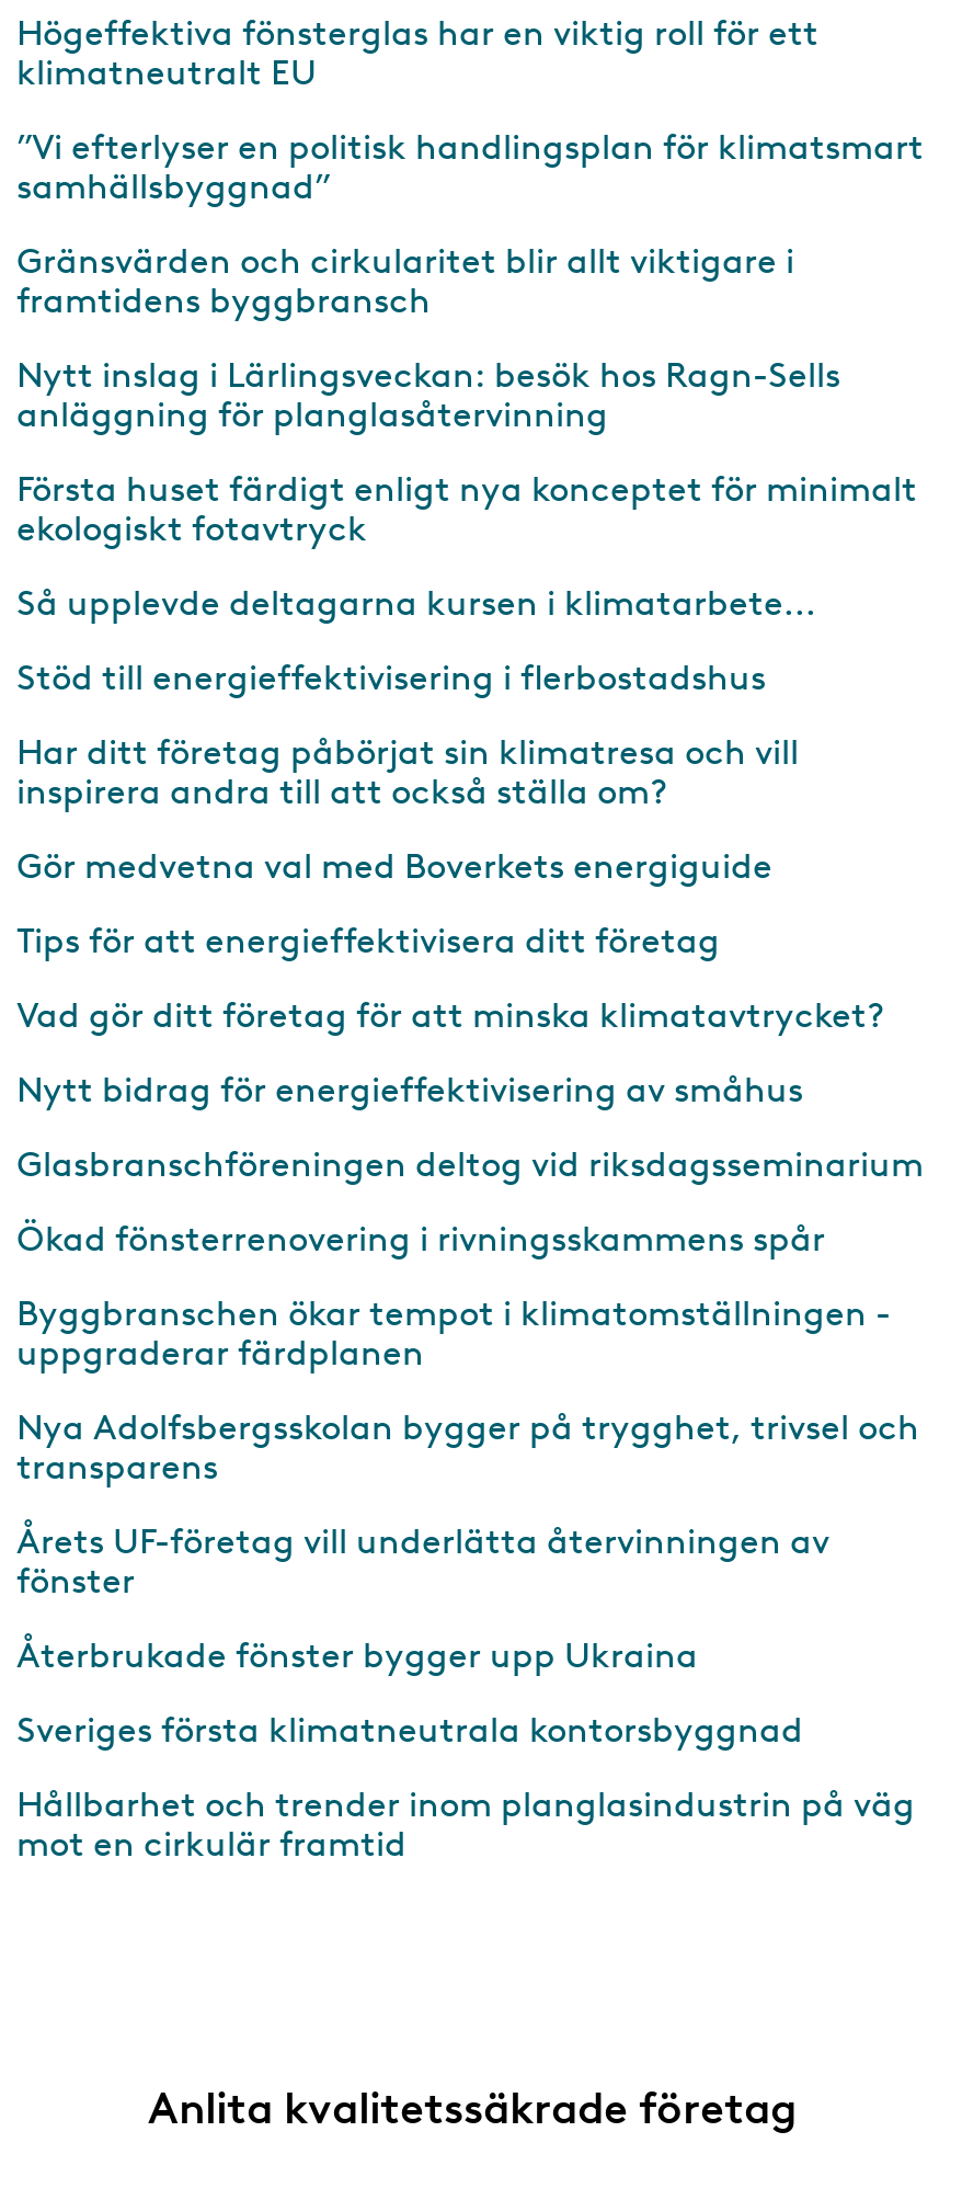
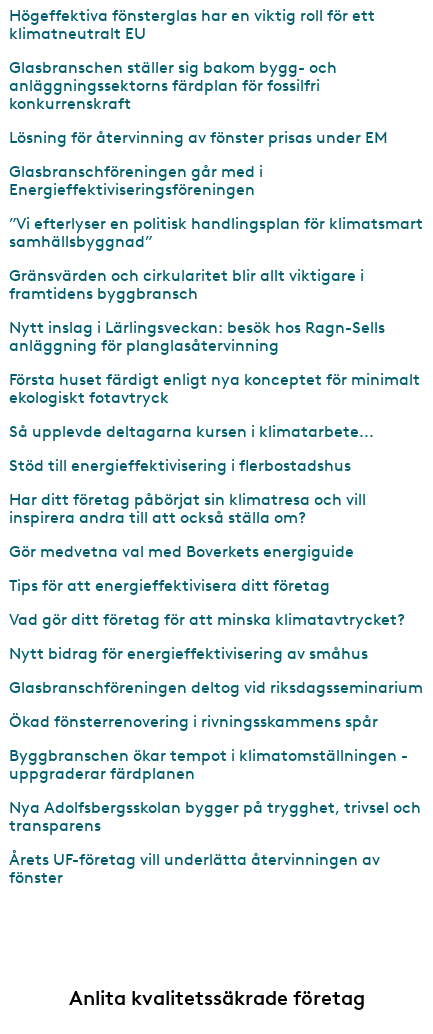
+ Glasbranschen ställer sig bakom bygg- och
+ anläggningssektorns färdplan för fossilfri
+ konkurrenskraft
+ Lösning för återvinning av fönster prisas under EM
+ Glasbranschföreningen går med i
+ Energieffektiviseringsföreningen

moved down: ”Vi efterlyser en politisk handlingsplan för klimatsmart | samhällsbyggnad” | Gränsvärden och cirkularitet blir allt viktigare i | ... | Årets UF-företag vill underlätta återvinningen av | fönster

- Återbrukade fönster bygger upp Ukraina
- Sveriges första klimatneutrala kontorsbyggnad
- Hållbarhet och trender inom planglasindustrin på väg
- mot en cirkulär framtid
